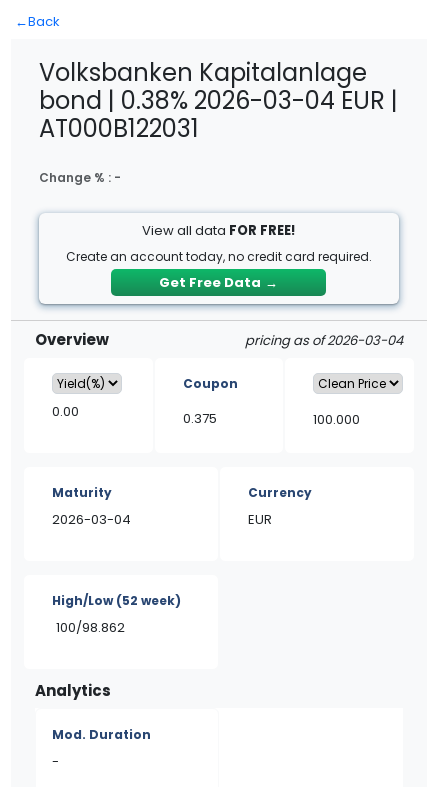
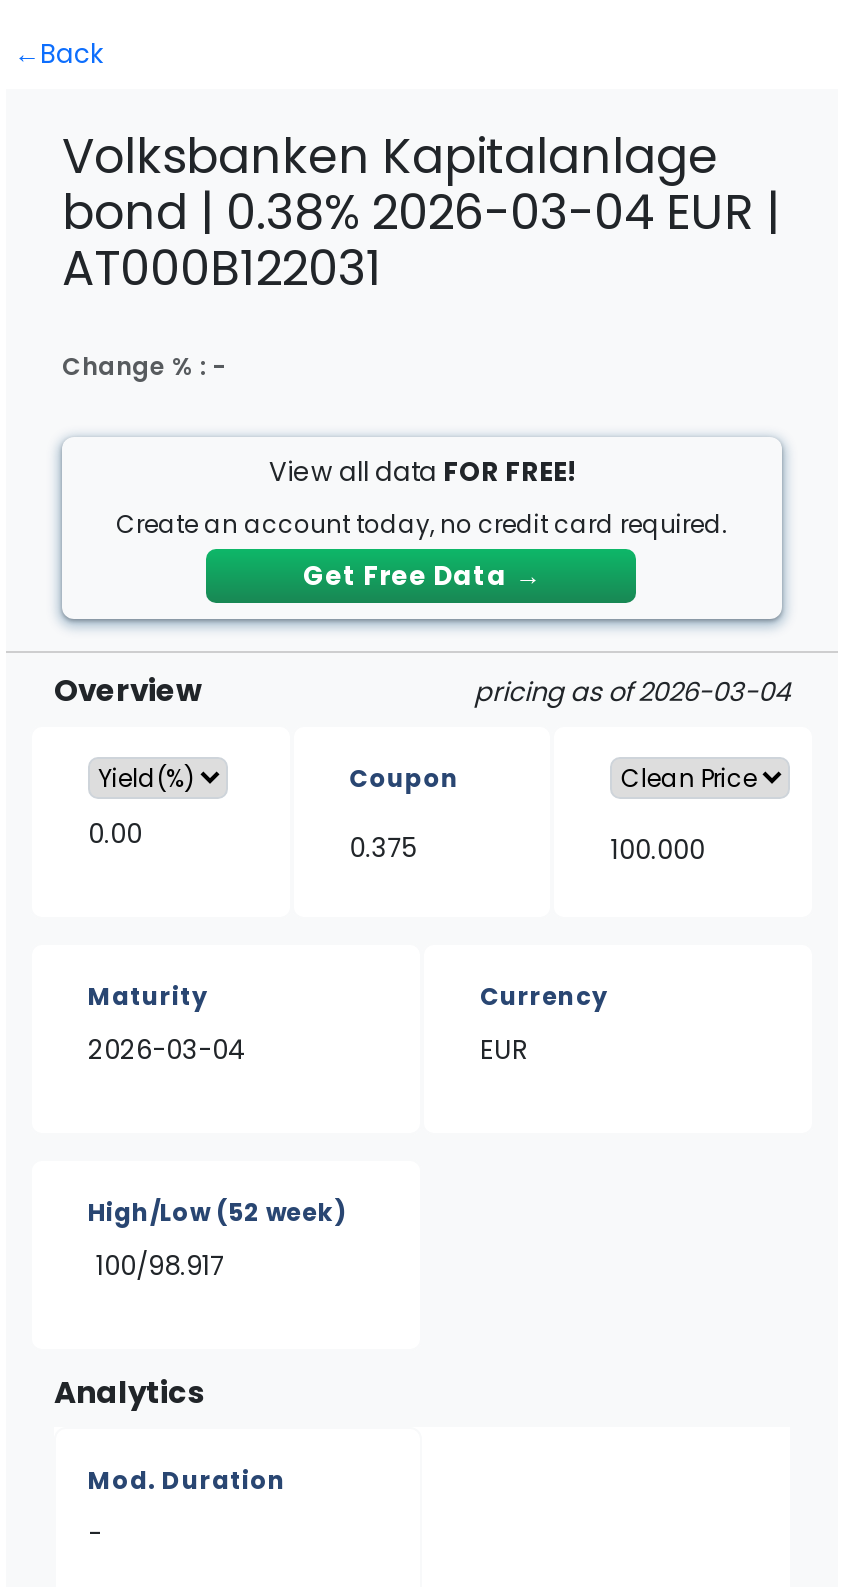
- 100/98.862
+ 100/98.917
